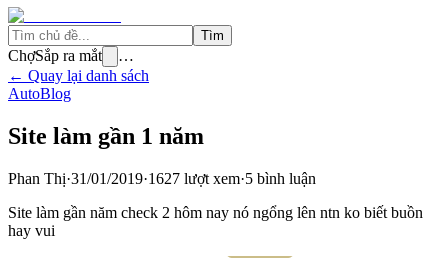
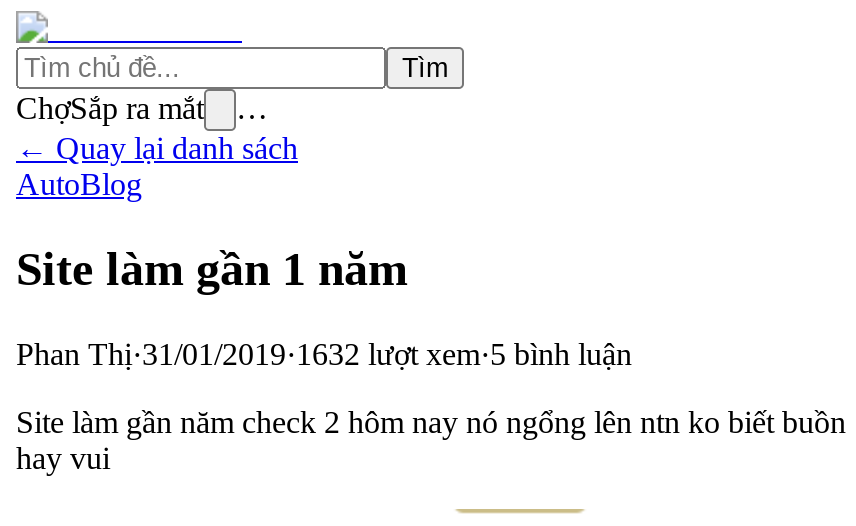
- Phan Thị·31/01/2019 · 1627 lượt xem·5 bình luận
+ Phan Thị·31/01/2019 · 1632 lượt xem·5 bình luận
